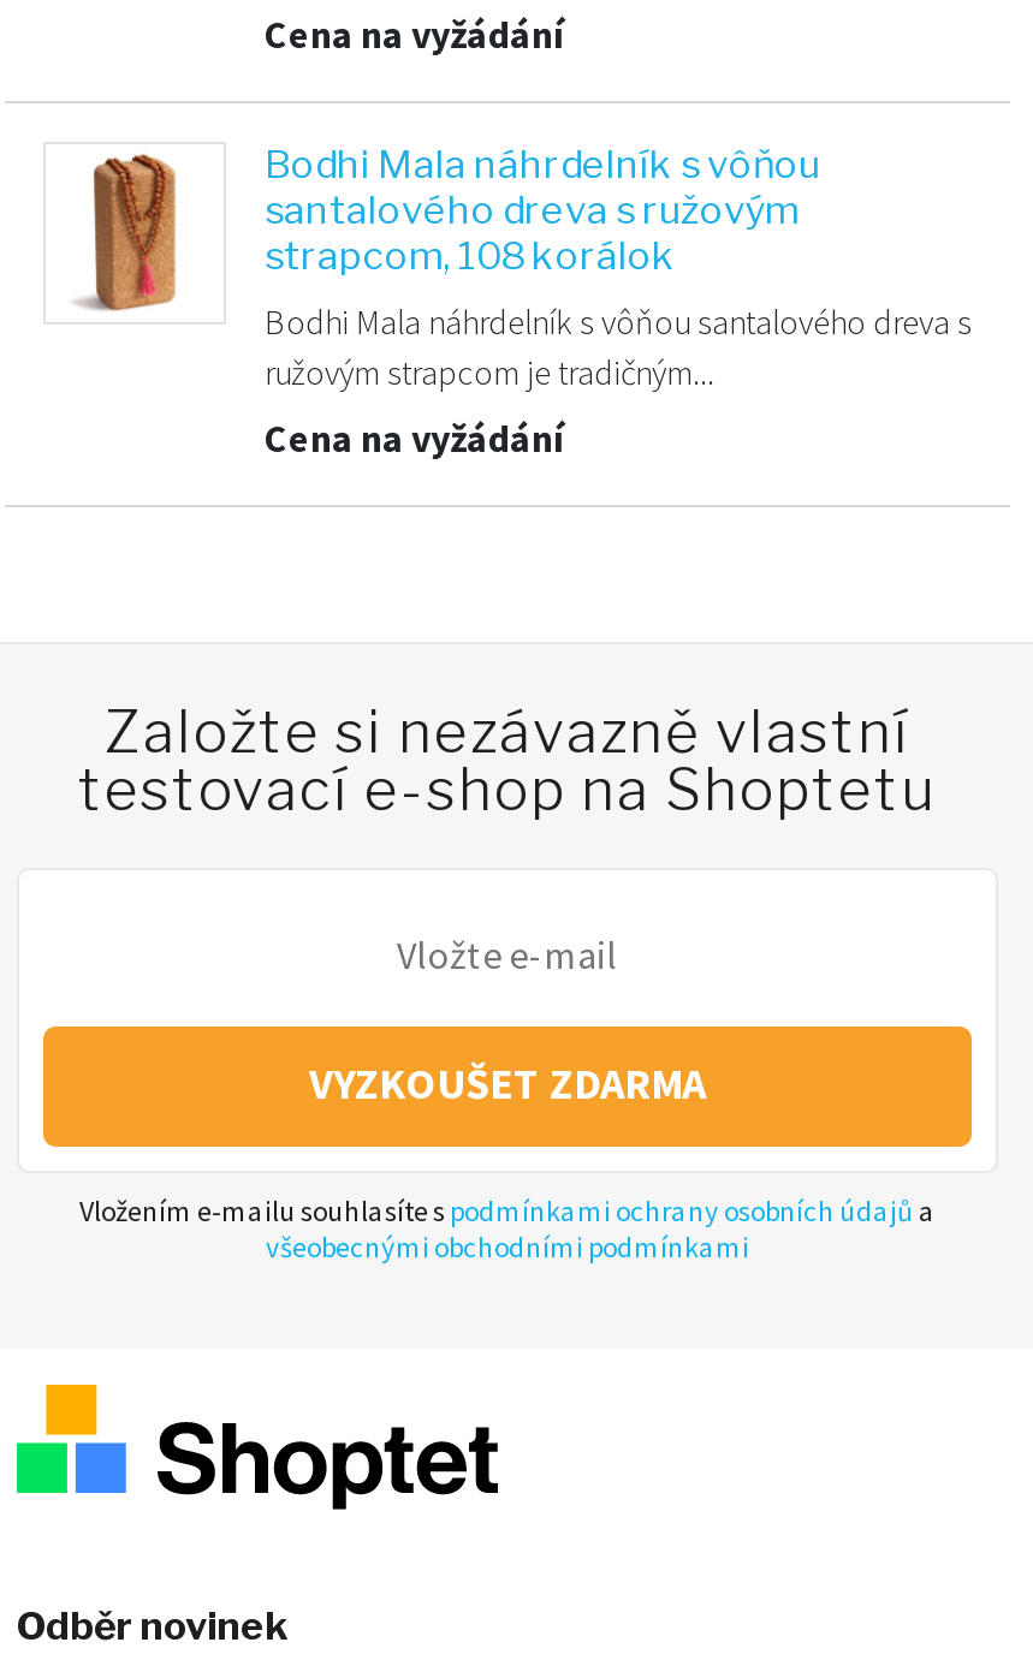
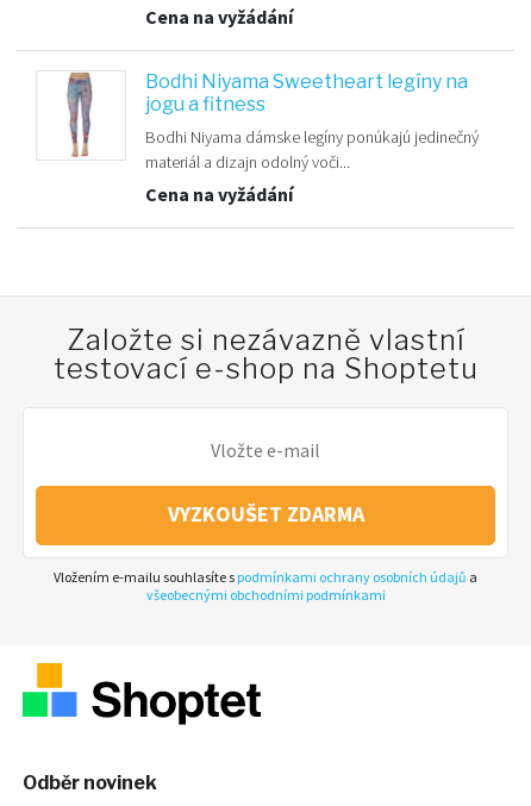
- [image]
- Bodhi Mala náhrdelník s vôňou
- santalového dreva s ružovým
- strapcom, 108 korálok
+ [image]
+ Bodhi Niyama Sweetheart legíny na
+ jogu a fitness

- Bodhi Mala náhrdelník s vôňou santalového dreva s
- ružovým strapcom je tradičným...
+ Bodhi Niyama dámske legíny ponúkajú jedinečný
+ materiál a dizajn odolný voči...
